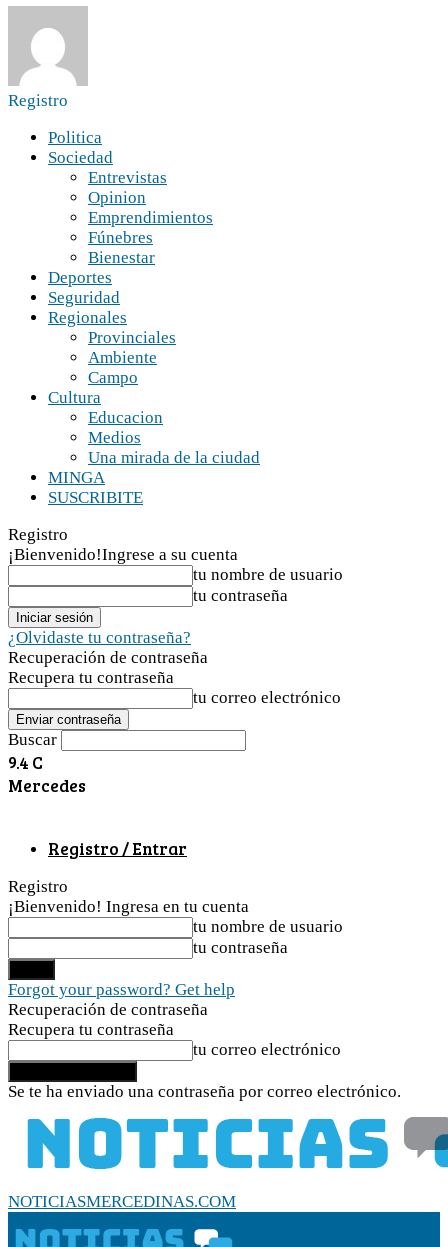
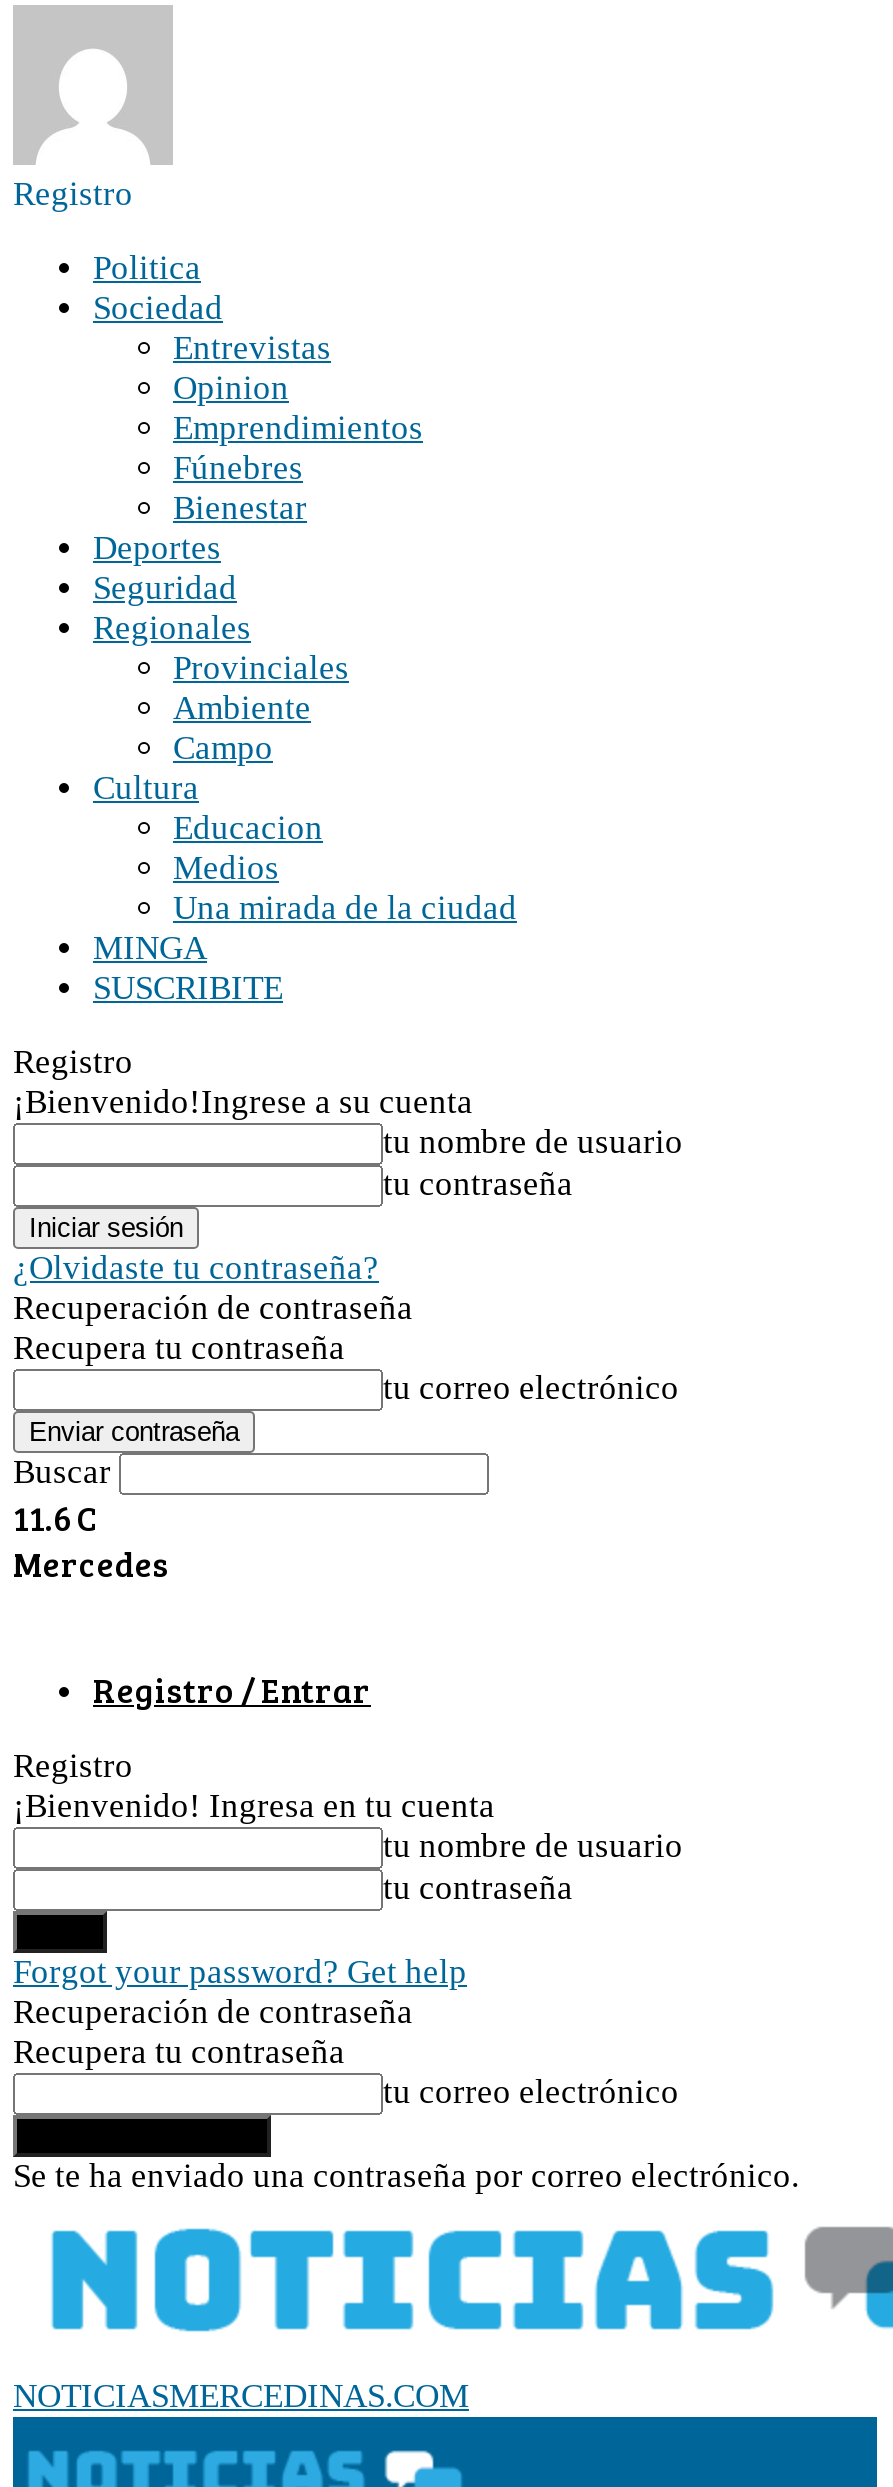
- 9.4 C
+ 11.6 C
